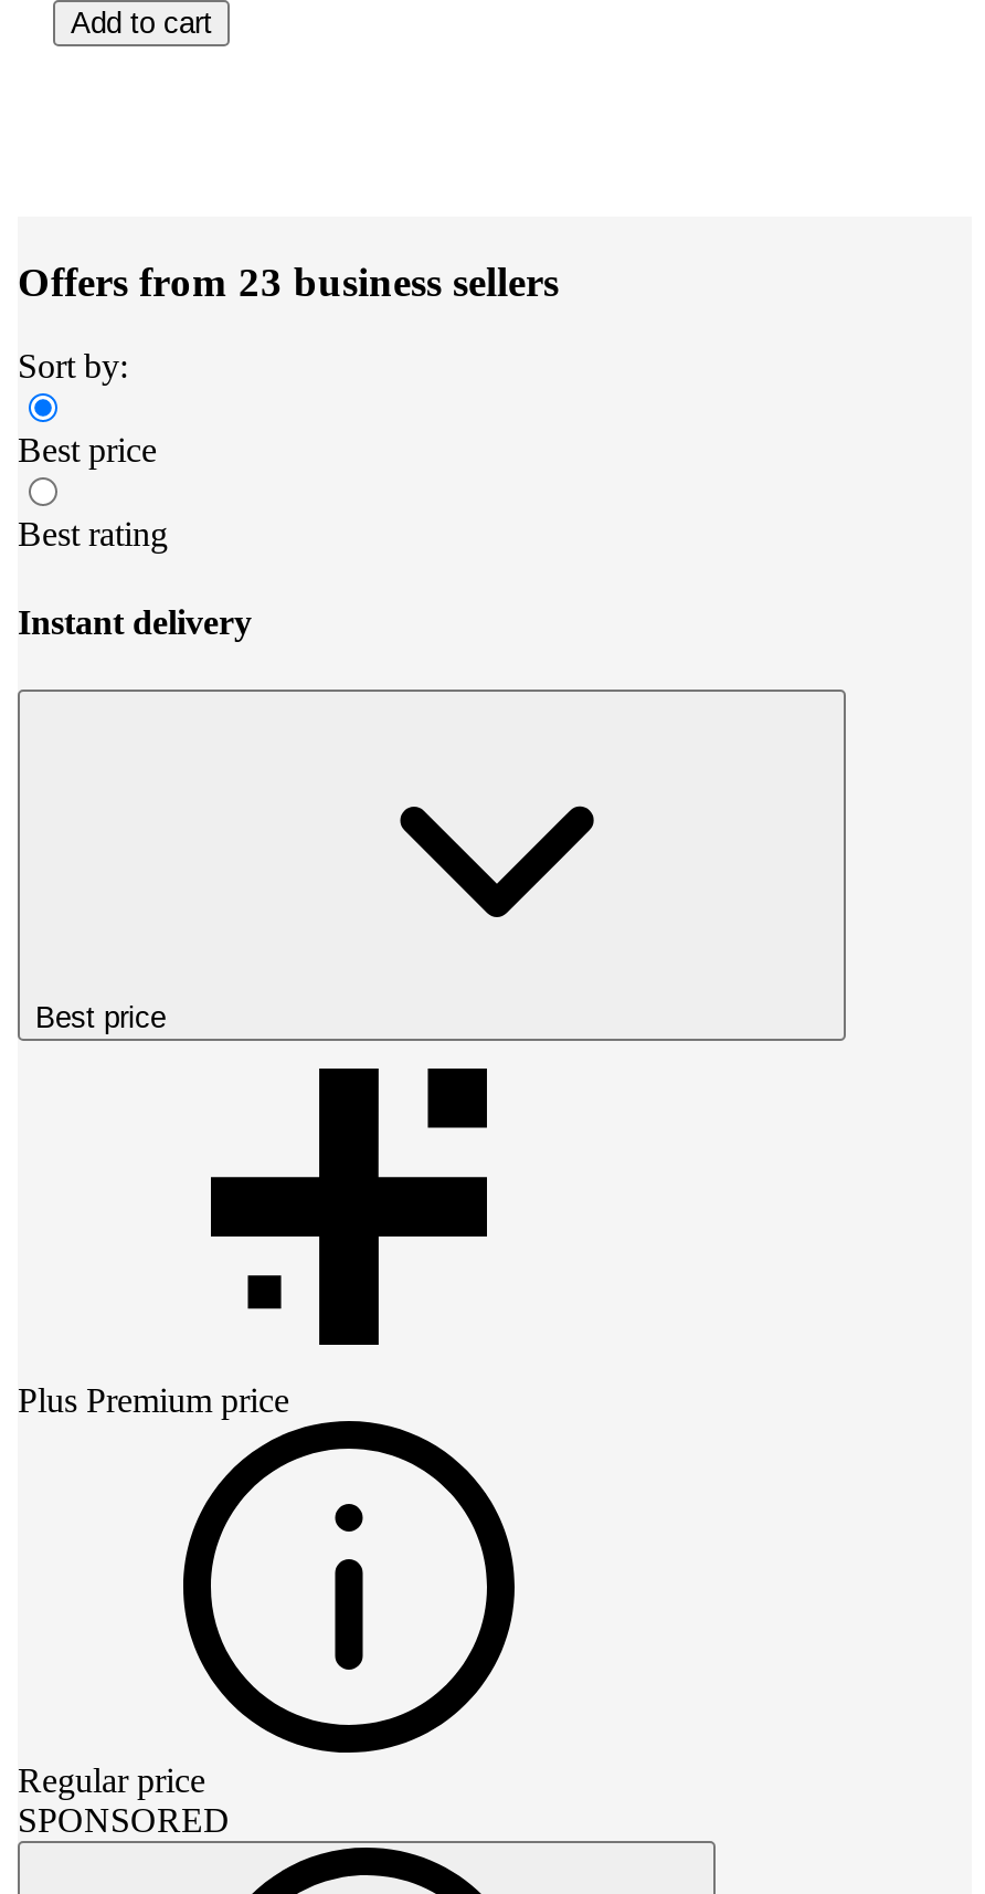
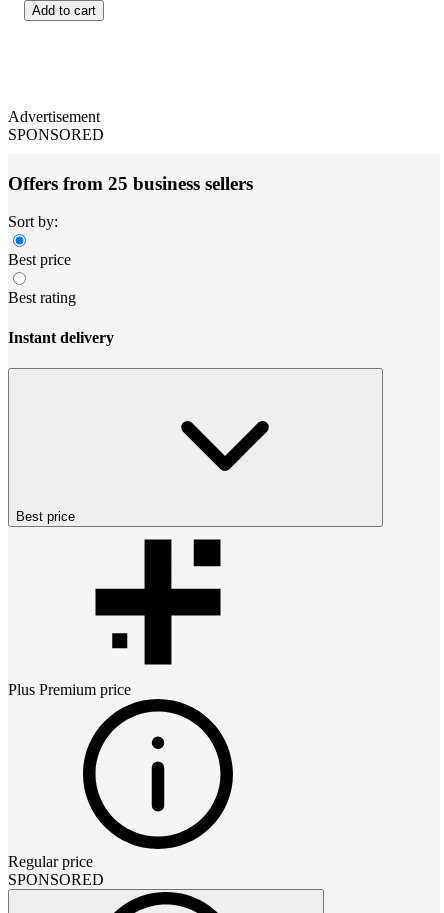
- Offers from 23 business sellers
+ Advertisement
+ SPONSORED
+ Offers from 25 business sellers
